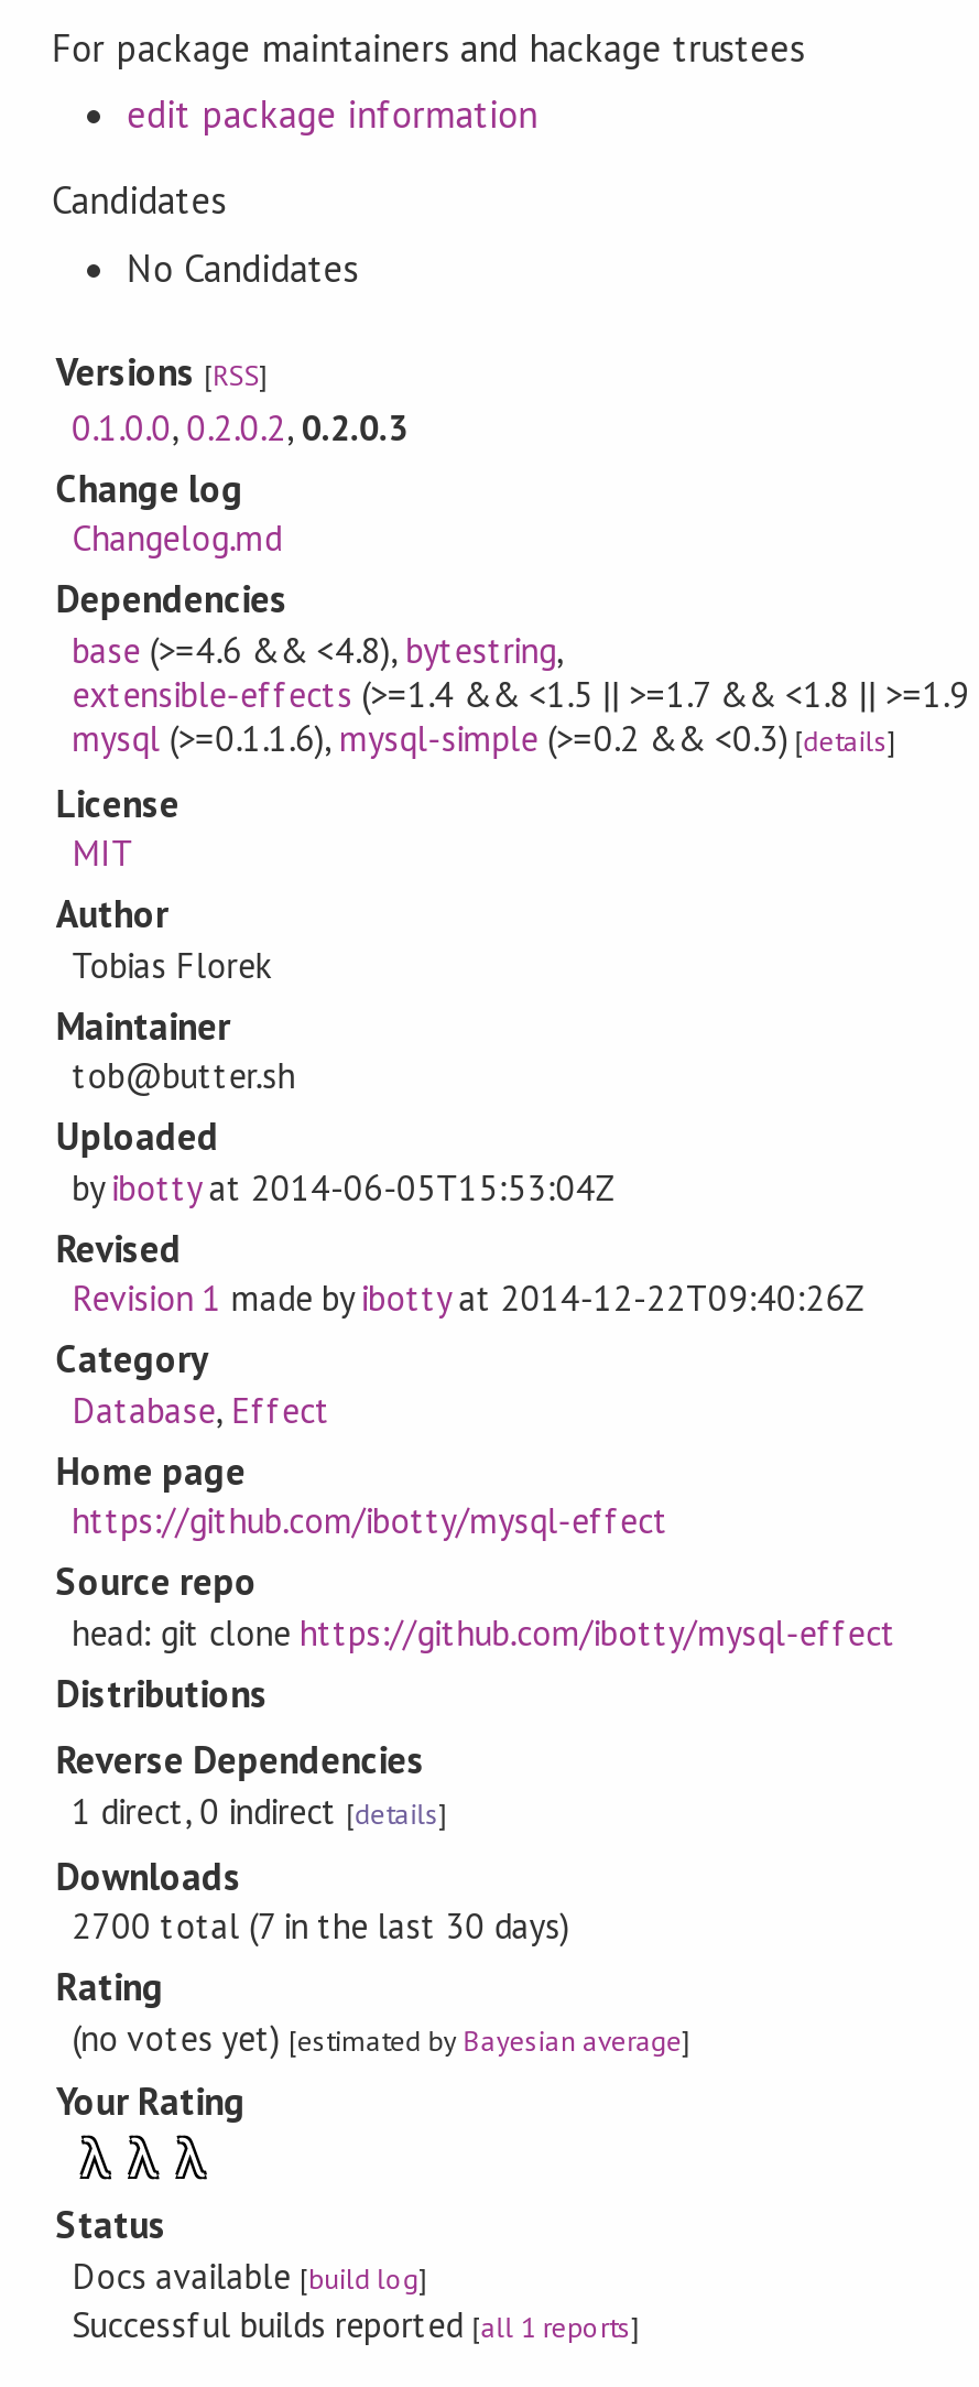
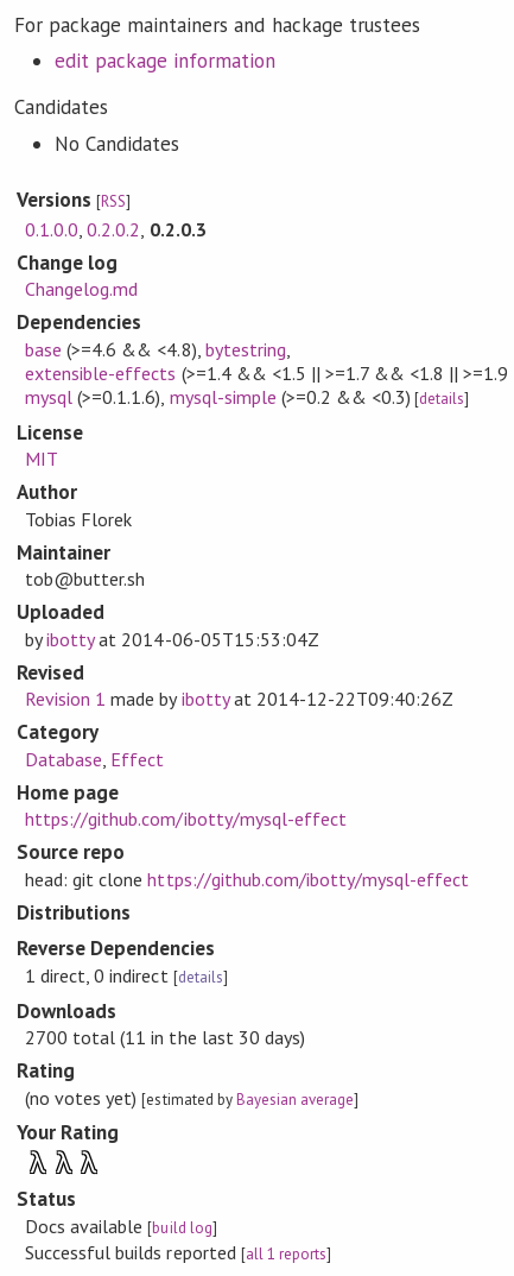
- 2700 total (7 in the last 30 days)
+ 2700 total (11 in the last 30 days)
